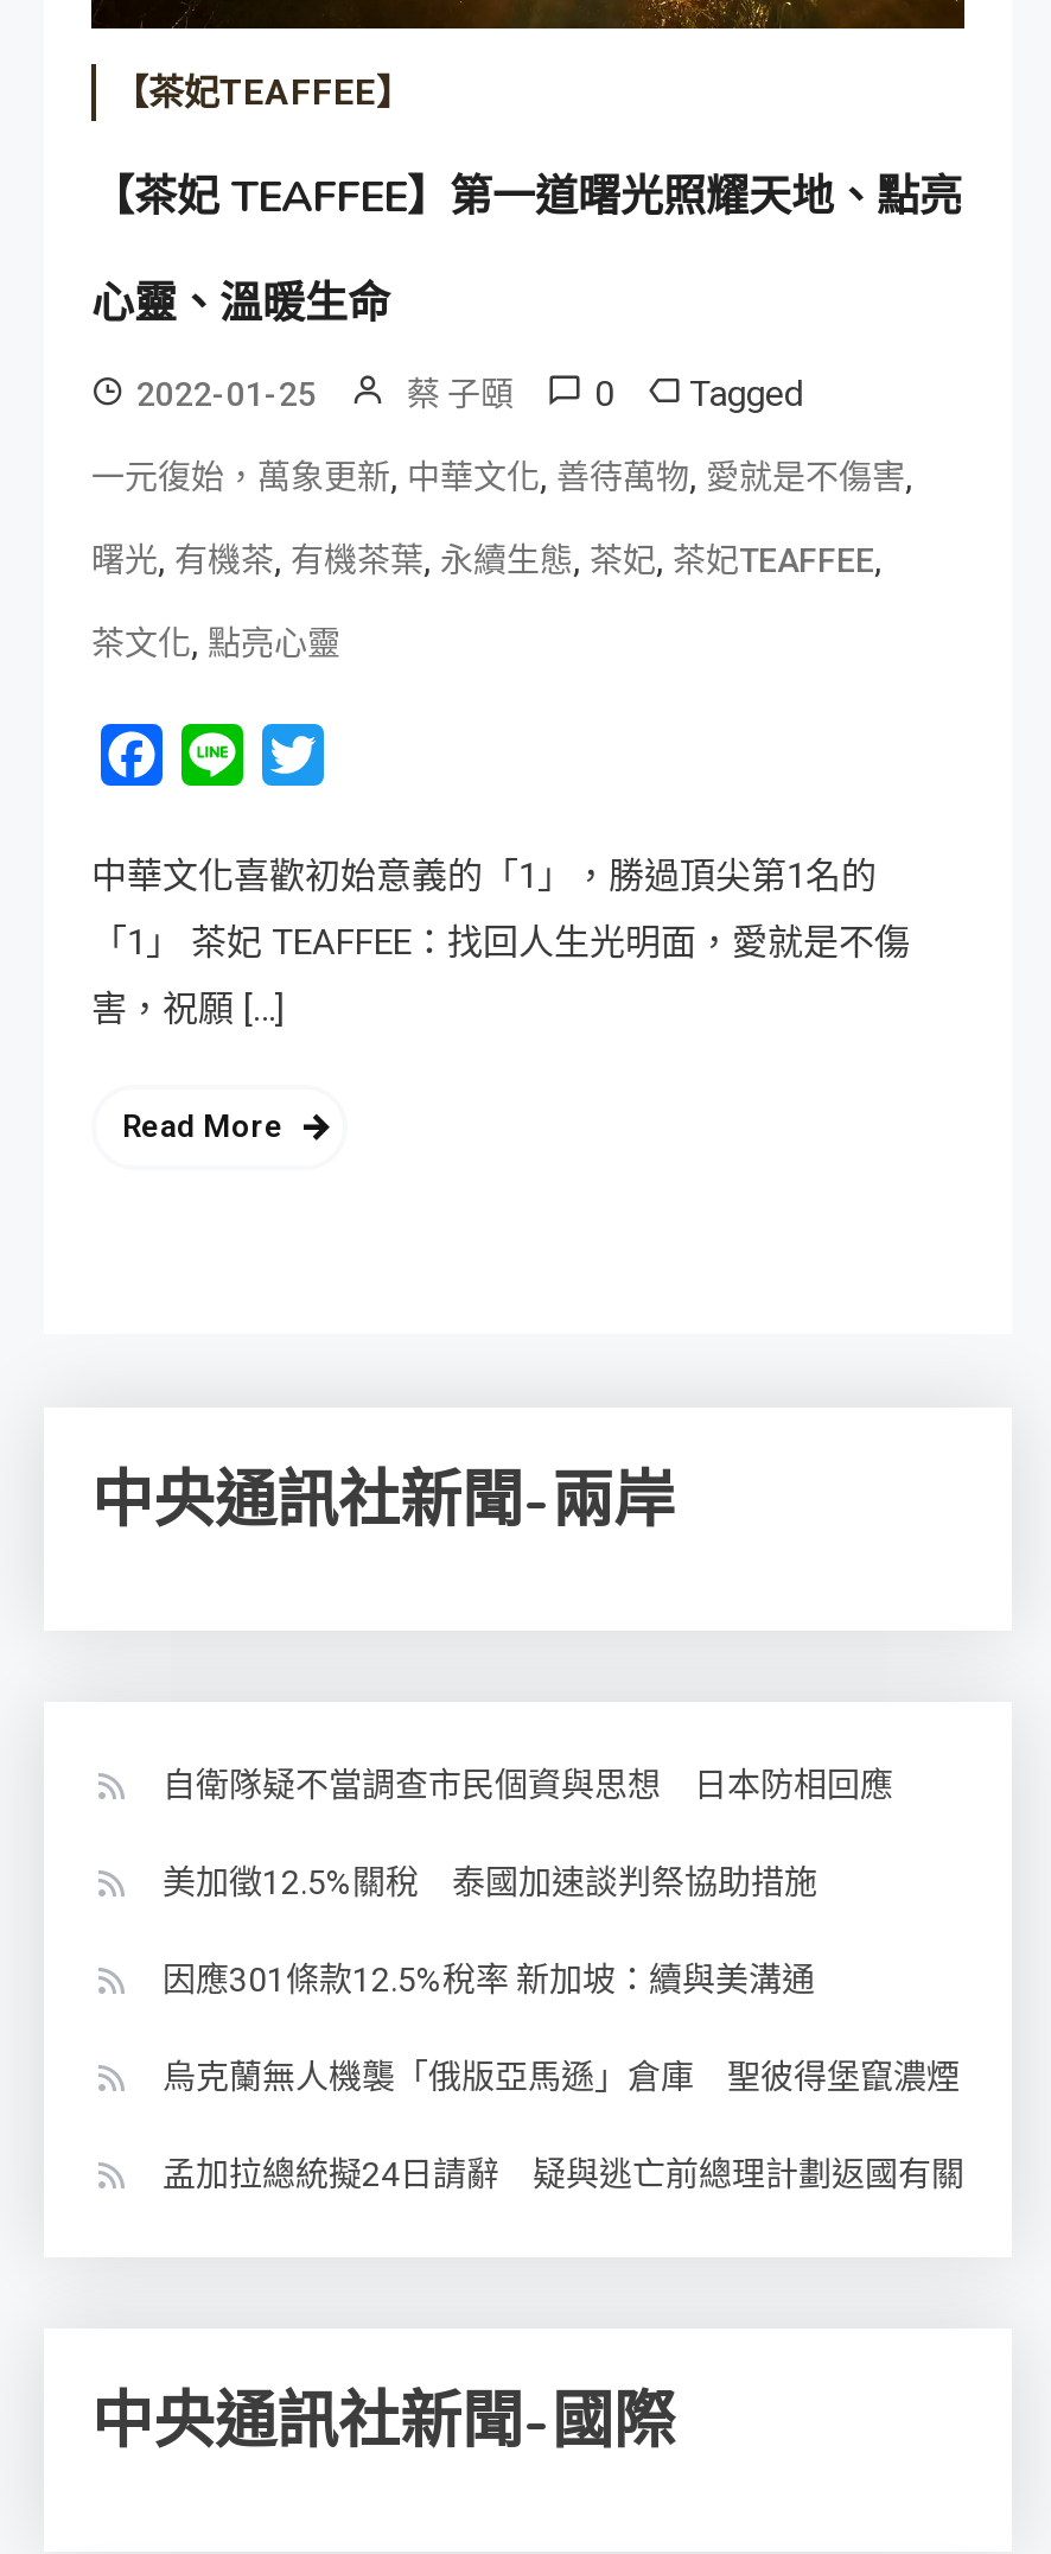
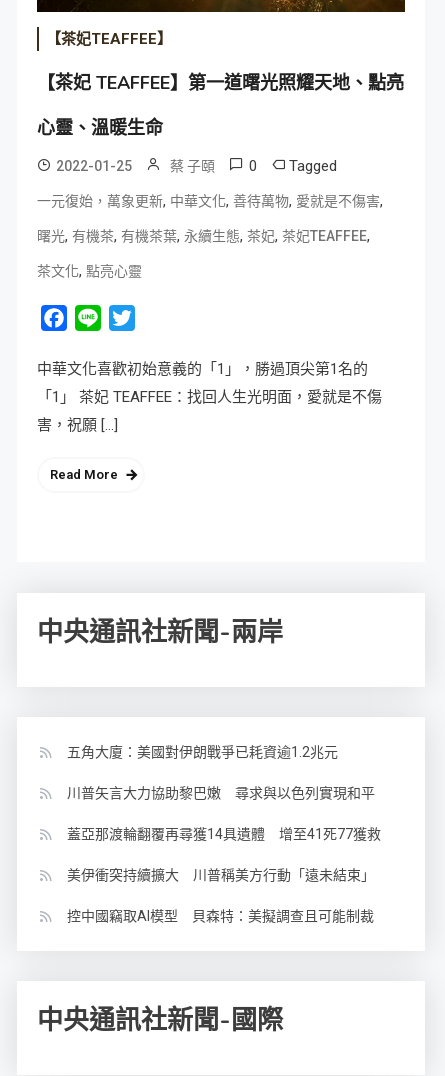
- 自衛隊疑不當調查市民個資與思想 日本防相回應
+ 五角大廈：美國對伊朗戰爭已耗資逾1.2兆元

- 美加徵12.5%關稅 泰國加速談判祭協助措施
+ 川普矢言大力協助黎巴嫩 尋求與以色列實現和平

- 因應301條款12.5%稅率 新加坡：續與美溝通
+ 蓋亞那渡輪翻覆再尋獲14具遺體 增至41死77獲救

- 烏克蘭無人機襲「俄版亞馬遜」倉庫 聖彼得堡竄濃煙
+ 美伊衝突持續擴大 川普稱美方行動「遠未結束」

- 孟加拉總統擬24日請辭 疑與逃亡前總理計劃返國有關
+ 控中國竊取AI模型 貝森特：美擬調查且可能制裁
